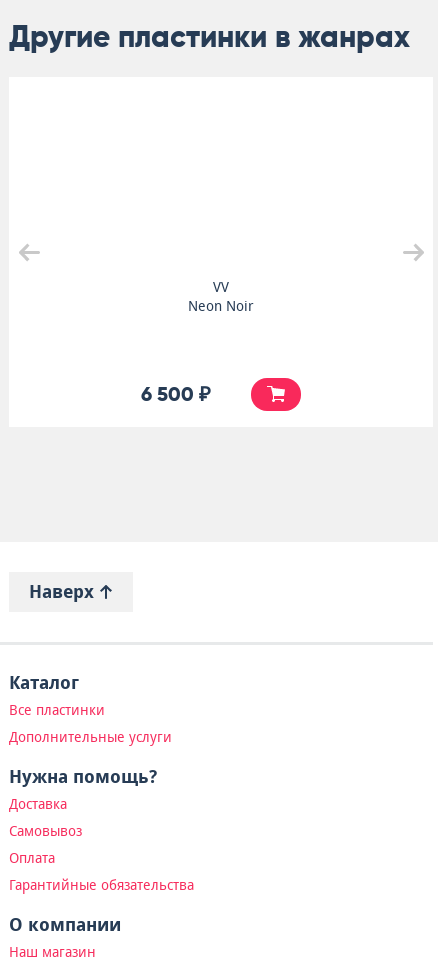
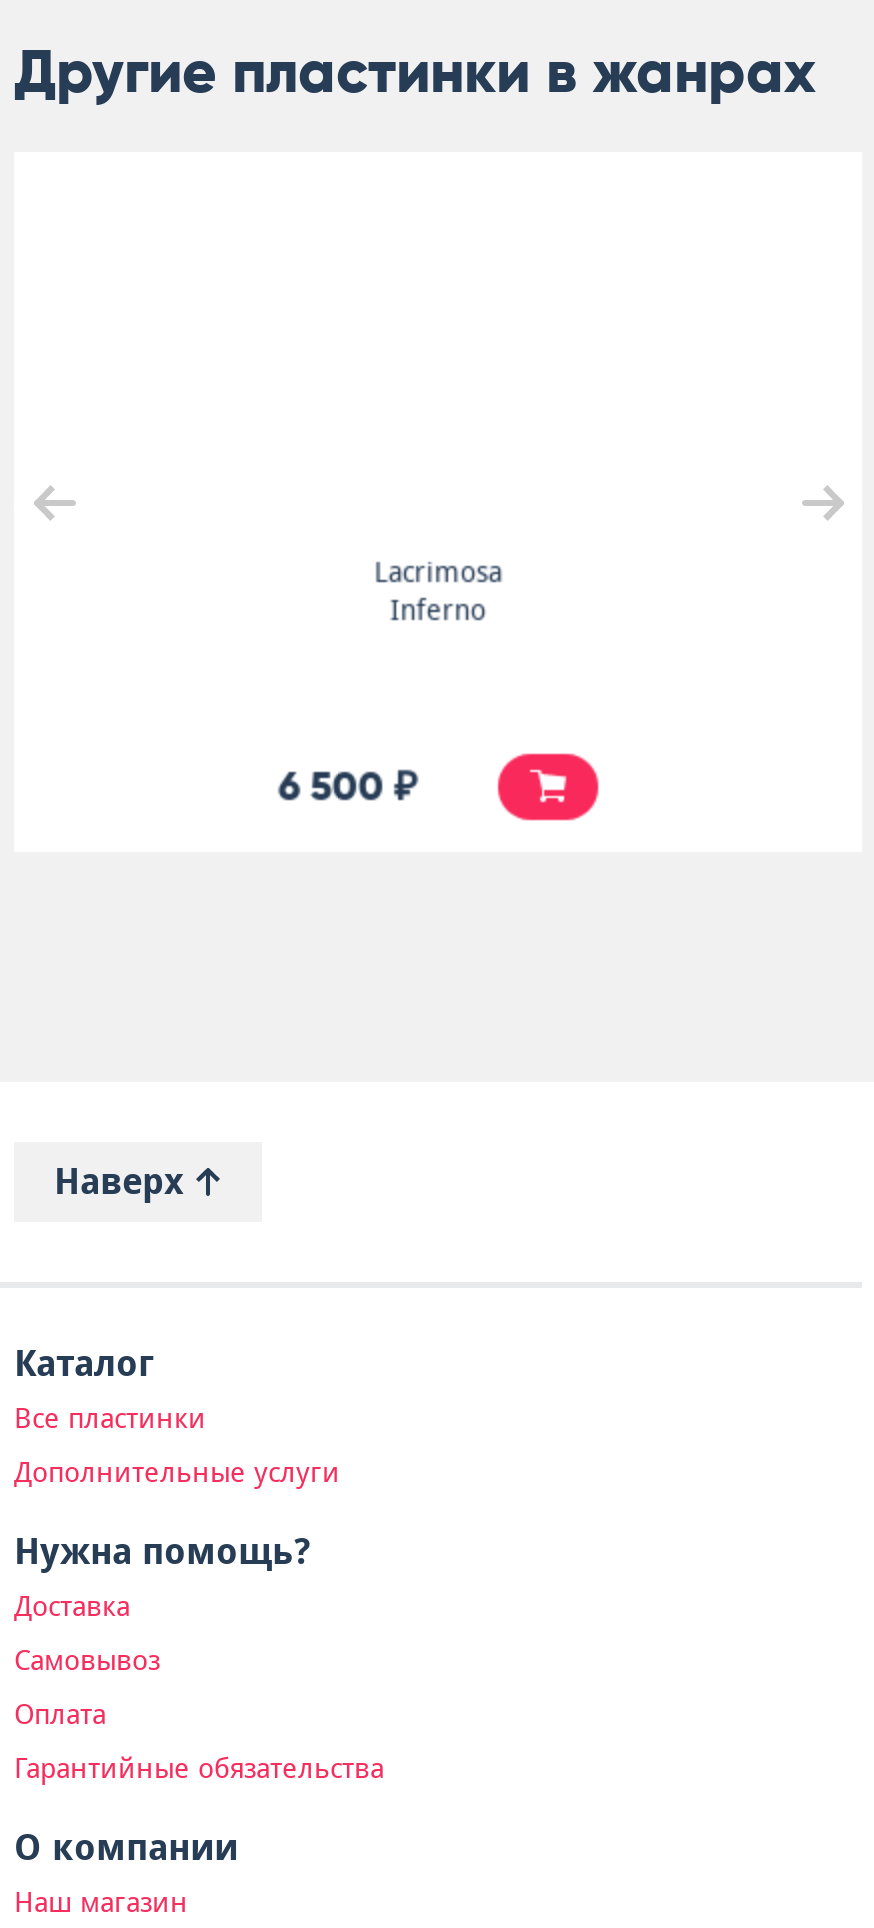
- VV
- Neon Noir
+ Lacrimosa
+ Inferno
